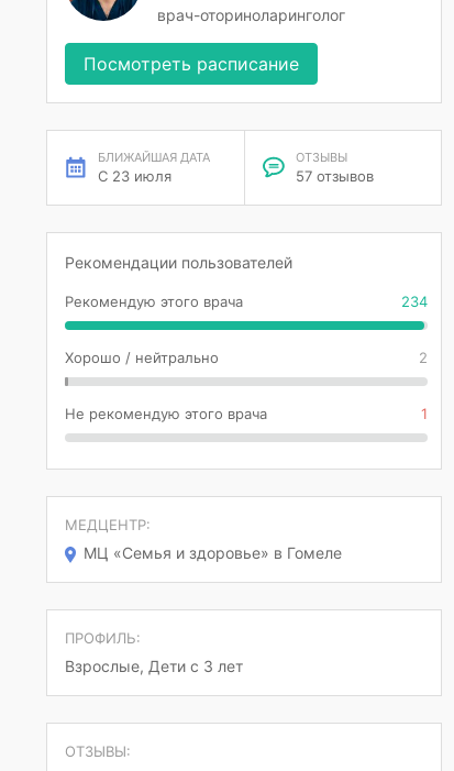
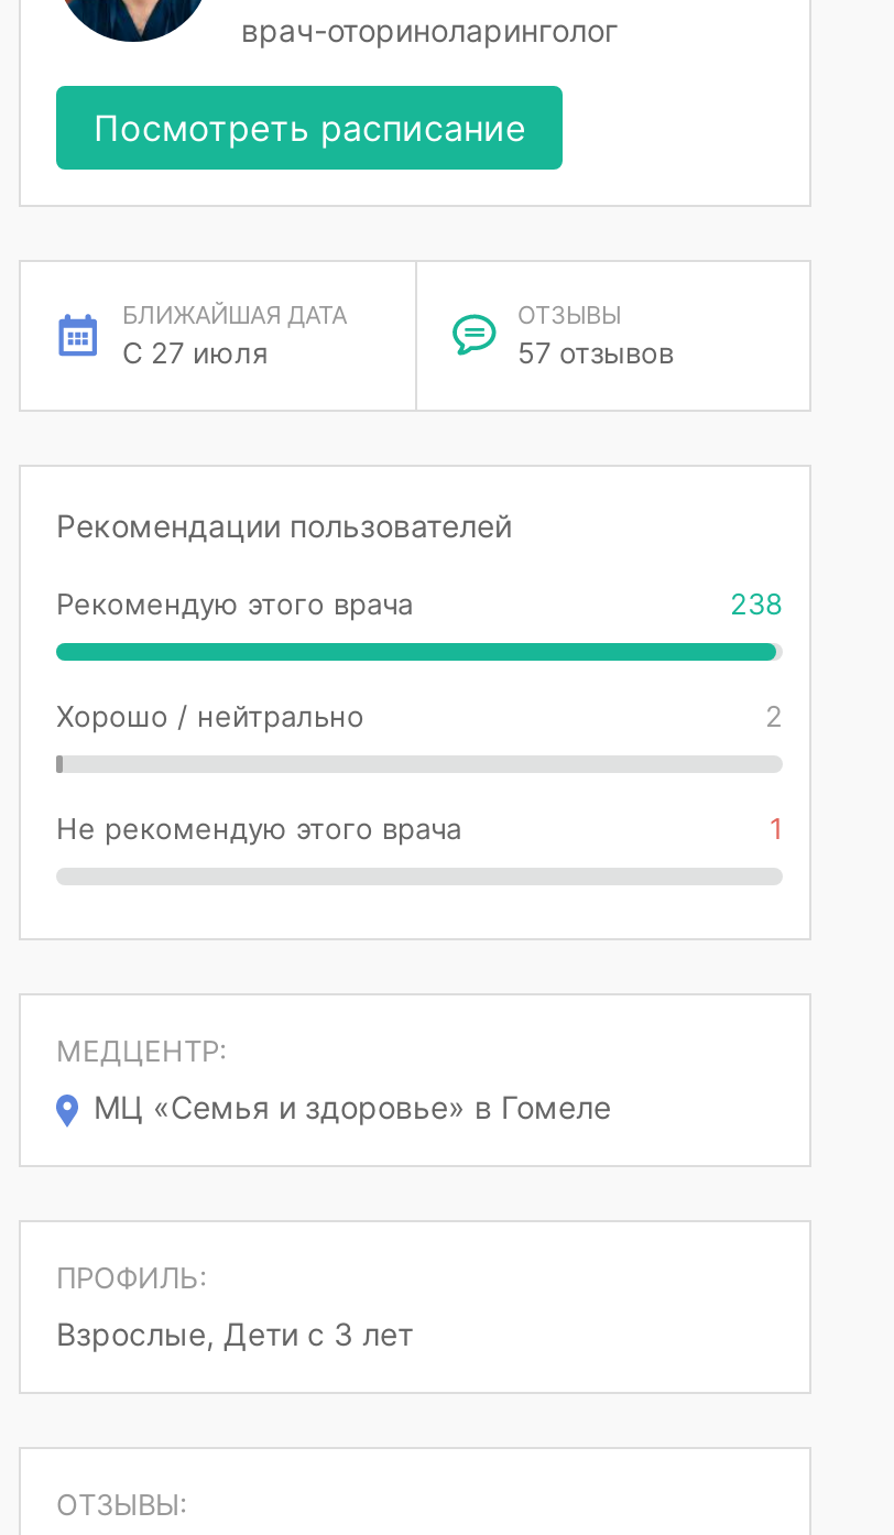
- С 23 июля
+ С 27 июля

- 234
+ 238
